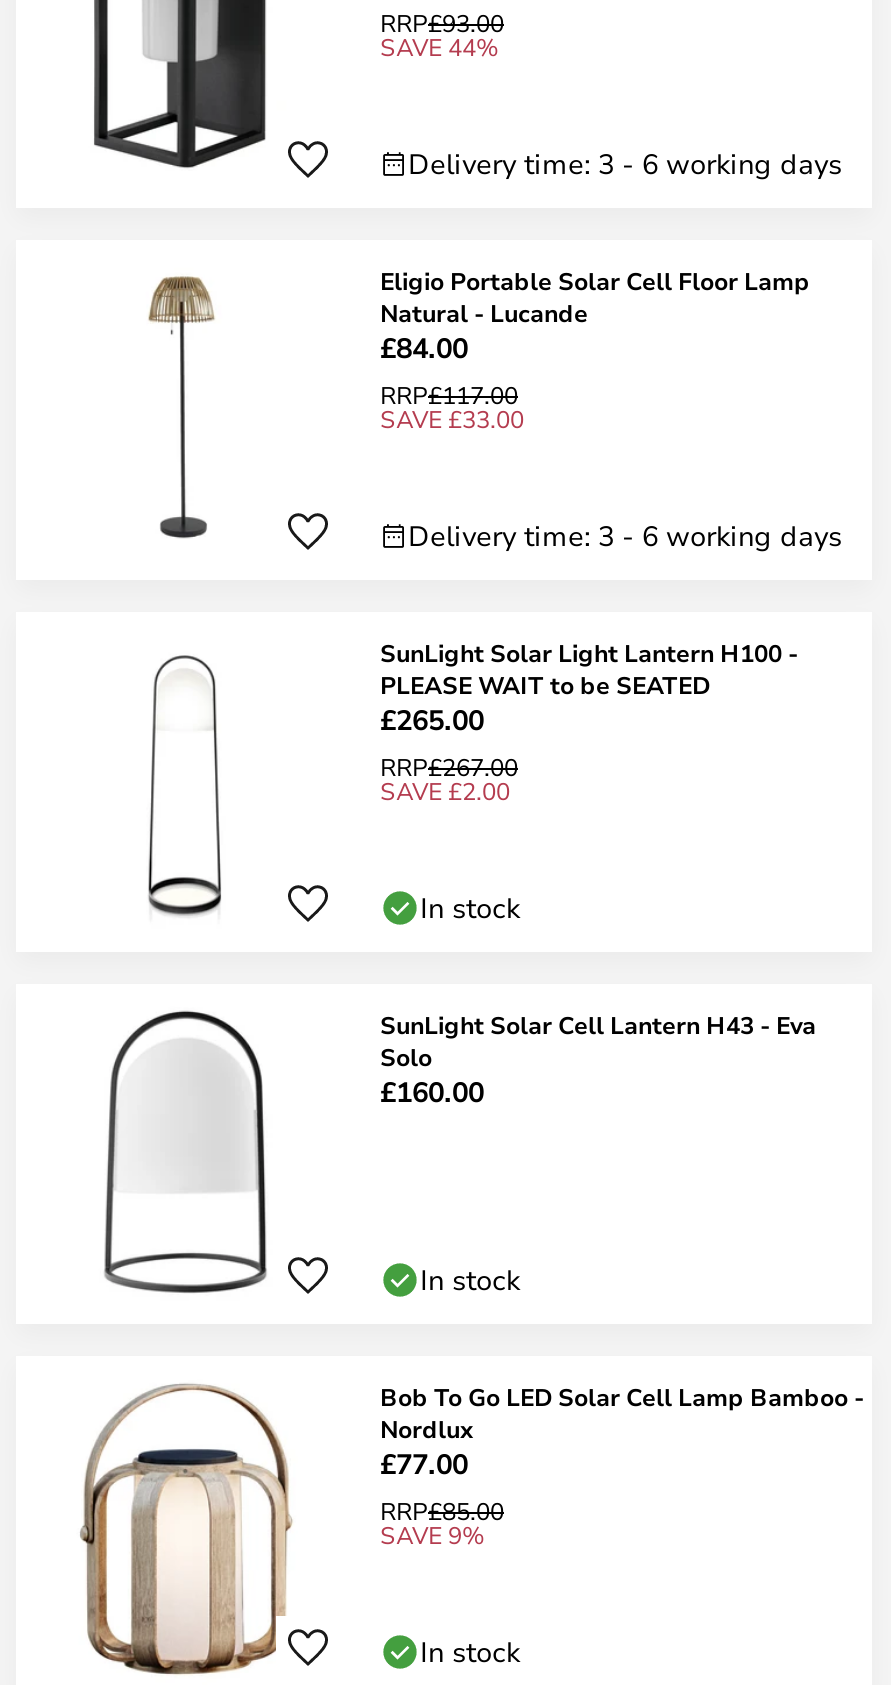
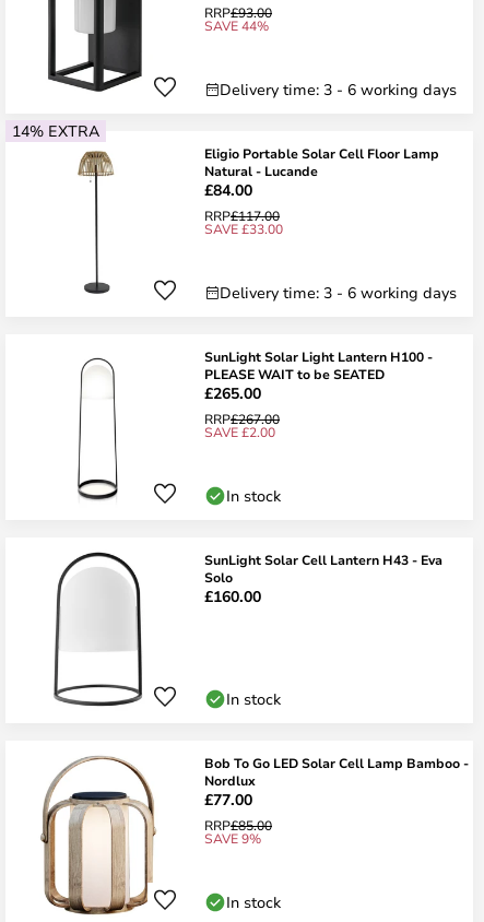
+ 14% EXTRA
